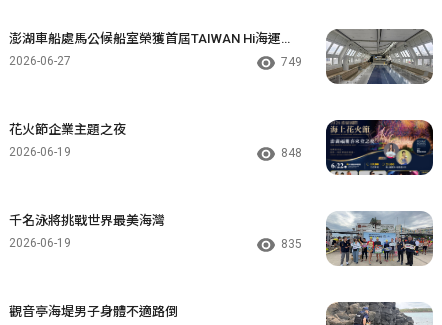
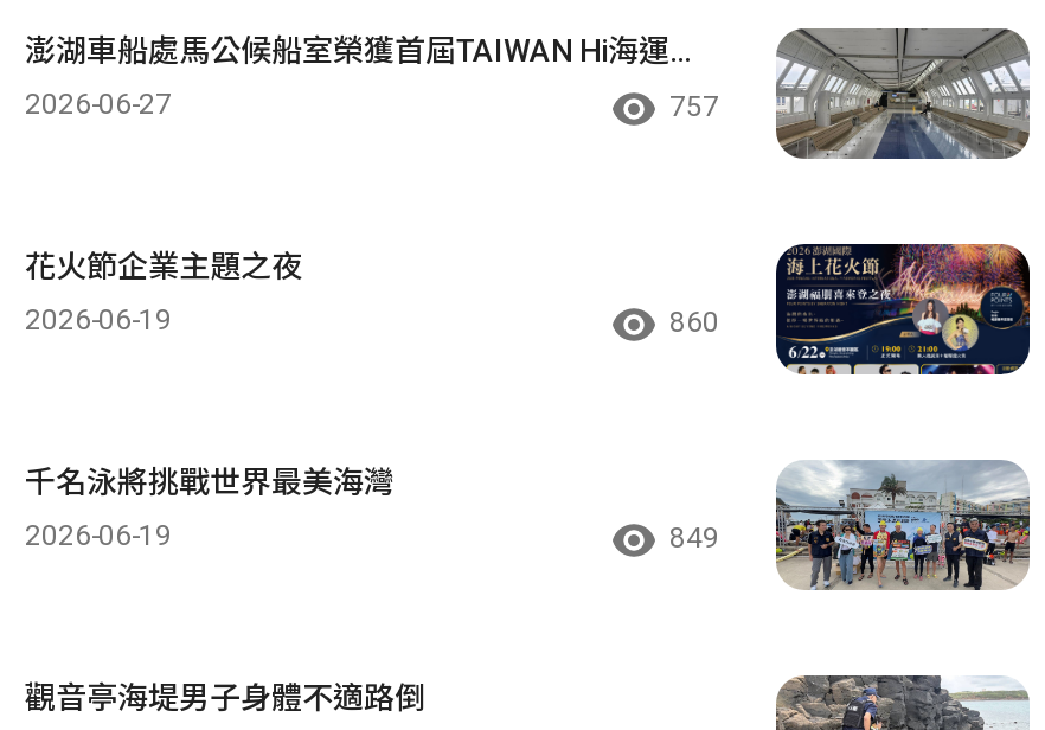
- 749
+ 757

- 848
+ 860

- 835
+ 849
